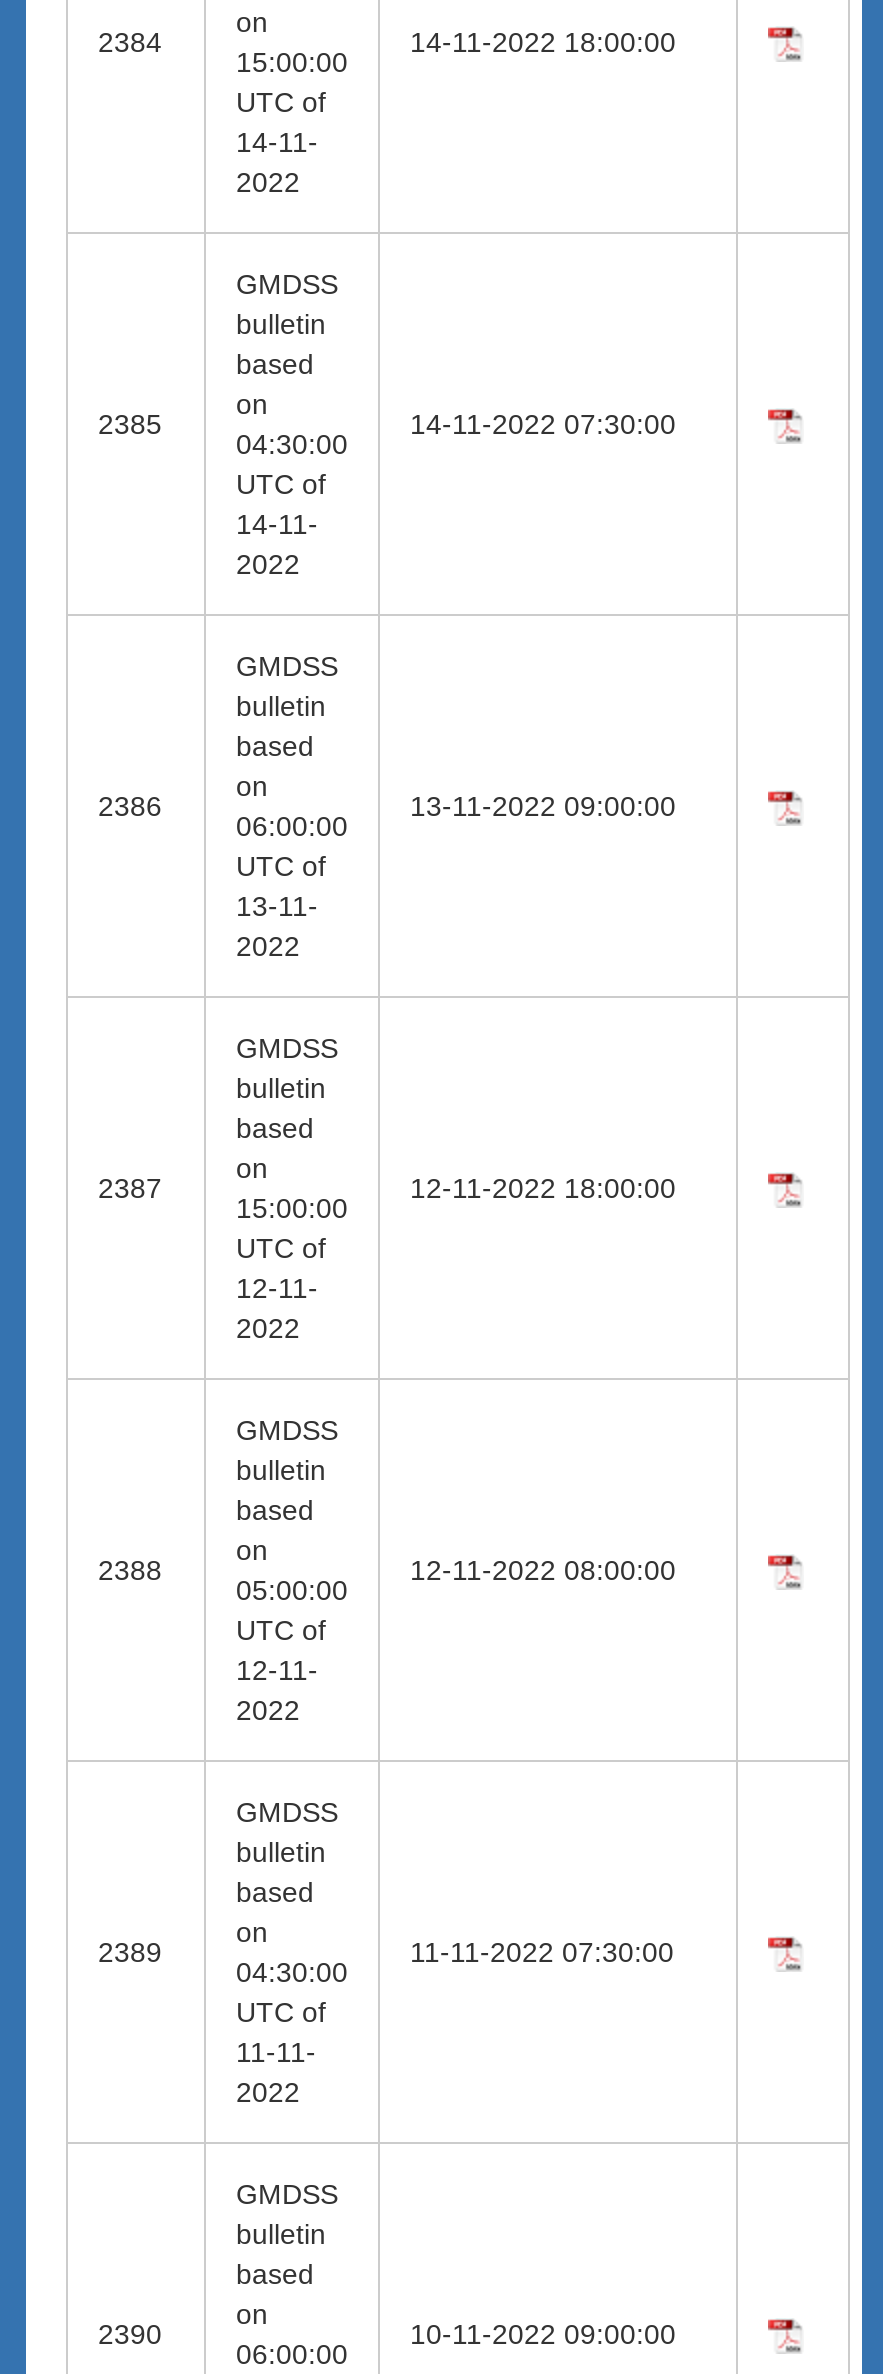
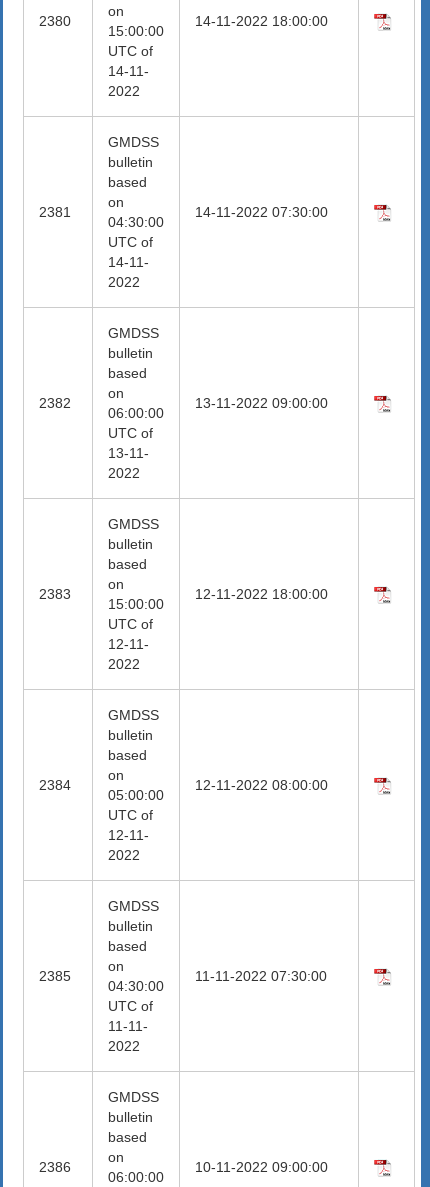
- 2384
+ 2380

- 2385
+ 2381

- 2386
+ 2382

- 2387
+ 2383

- 2388
+ 2384

- 2389
+ 2385

- 2390
+ 2386
